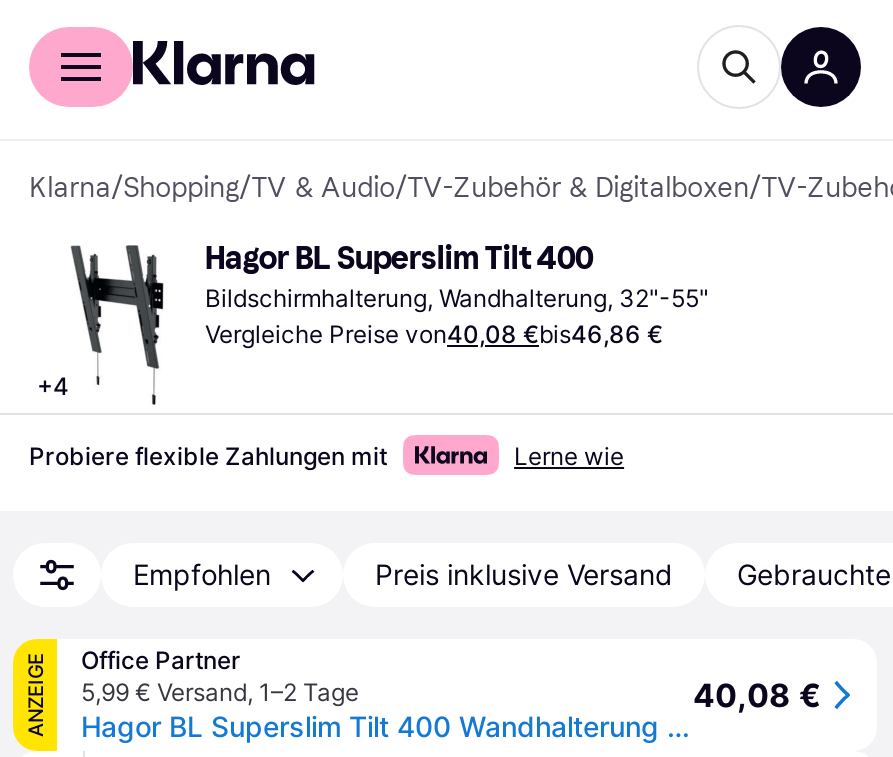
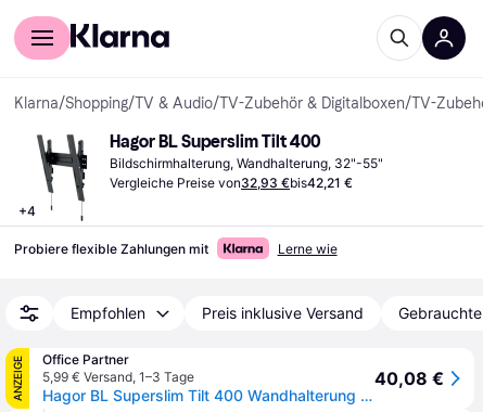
- Vergleiche Preise von40,08 €bis46,86 €
+ Vergleiche Preise von32,93 €bis42,21 €

- 5,99 € Versand, 1–2 Tage
+ 5,99 € Versand, 1–3 Tage
